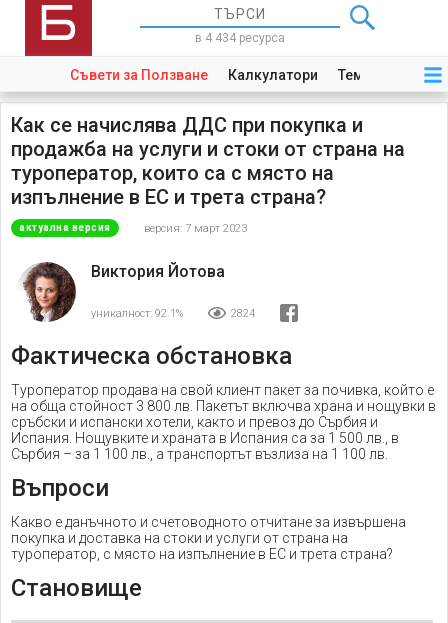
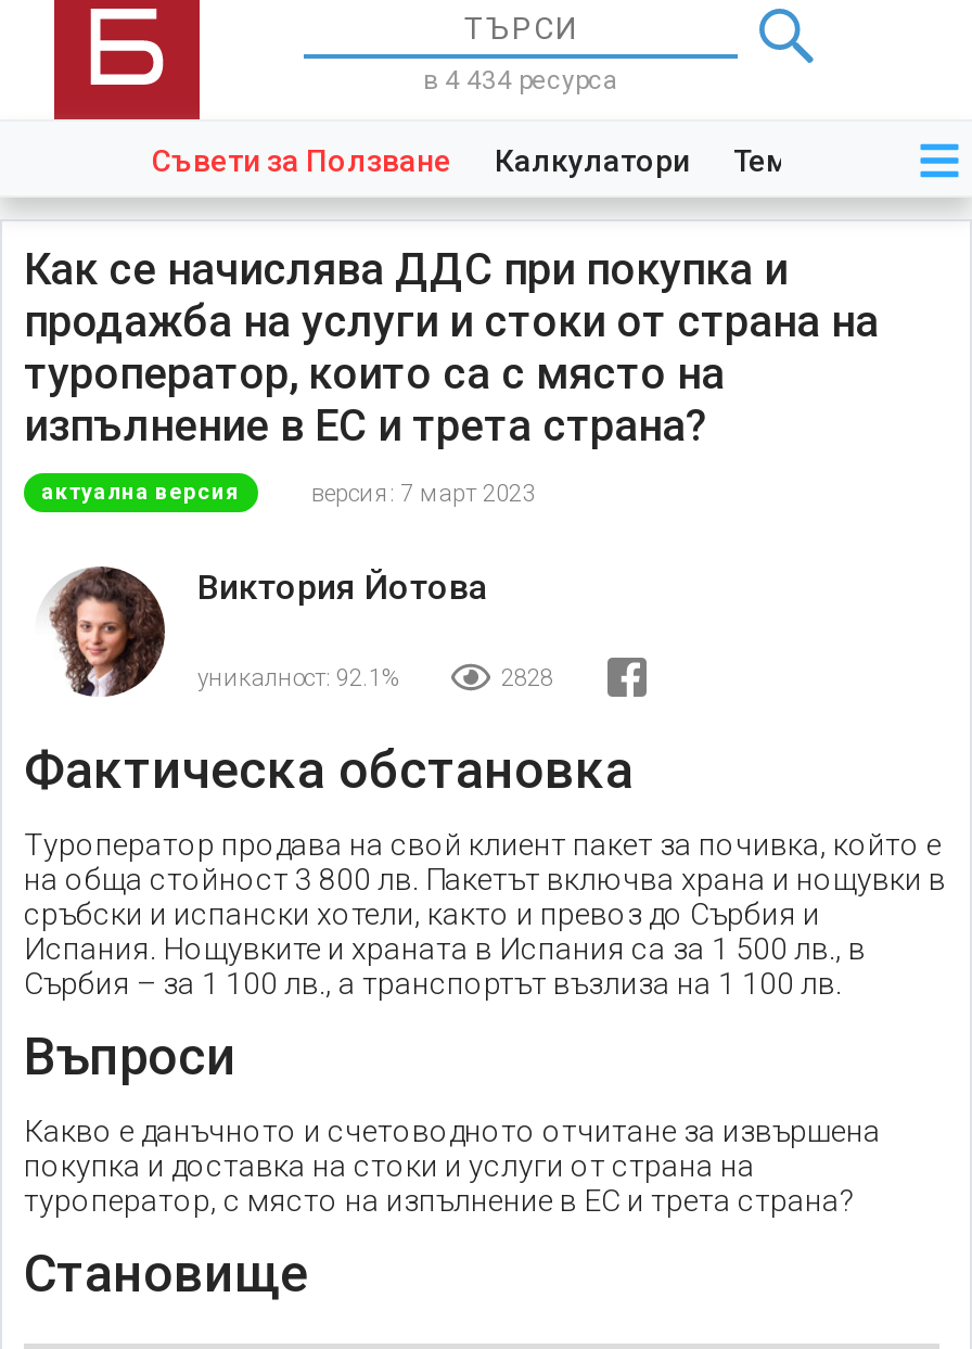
- 2824
+ 2828
